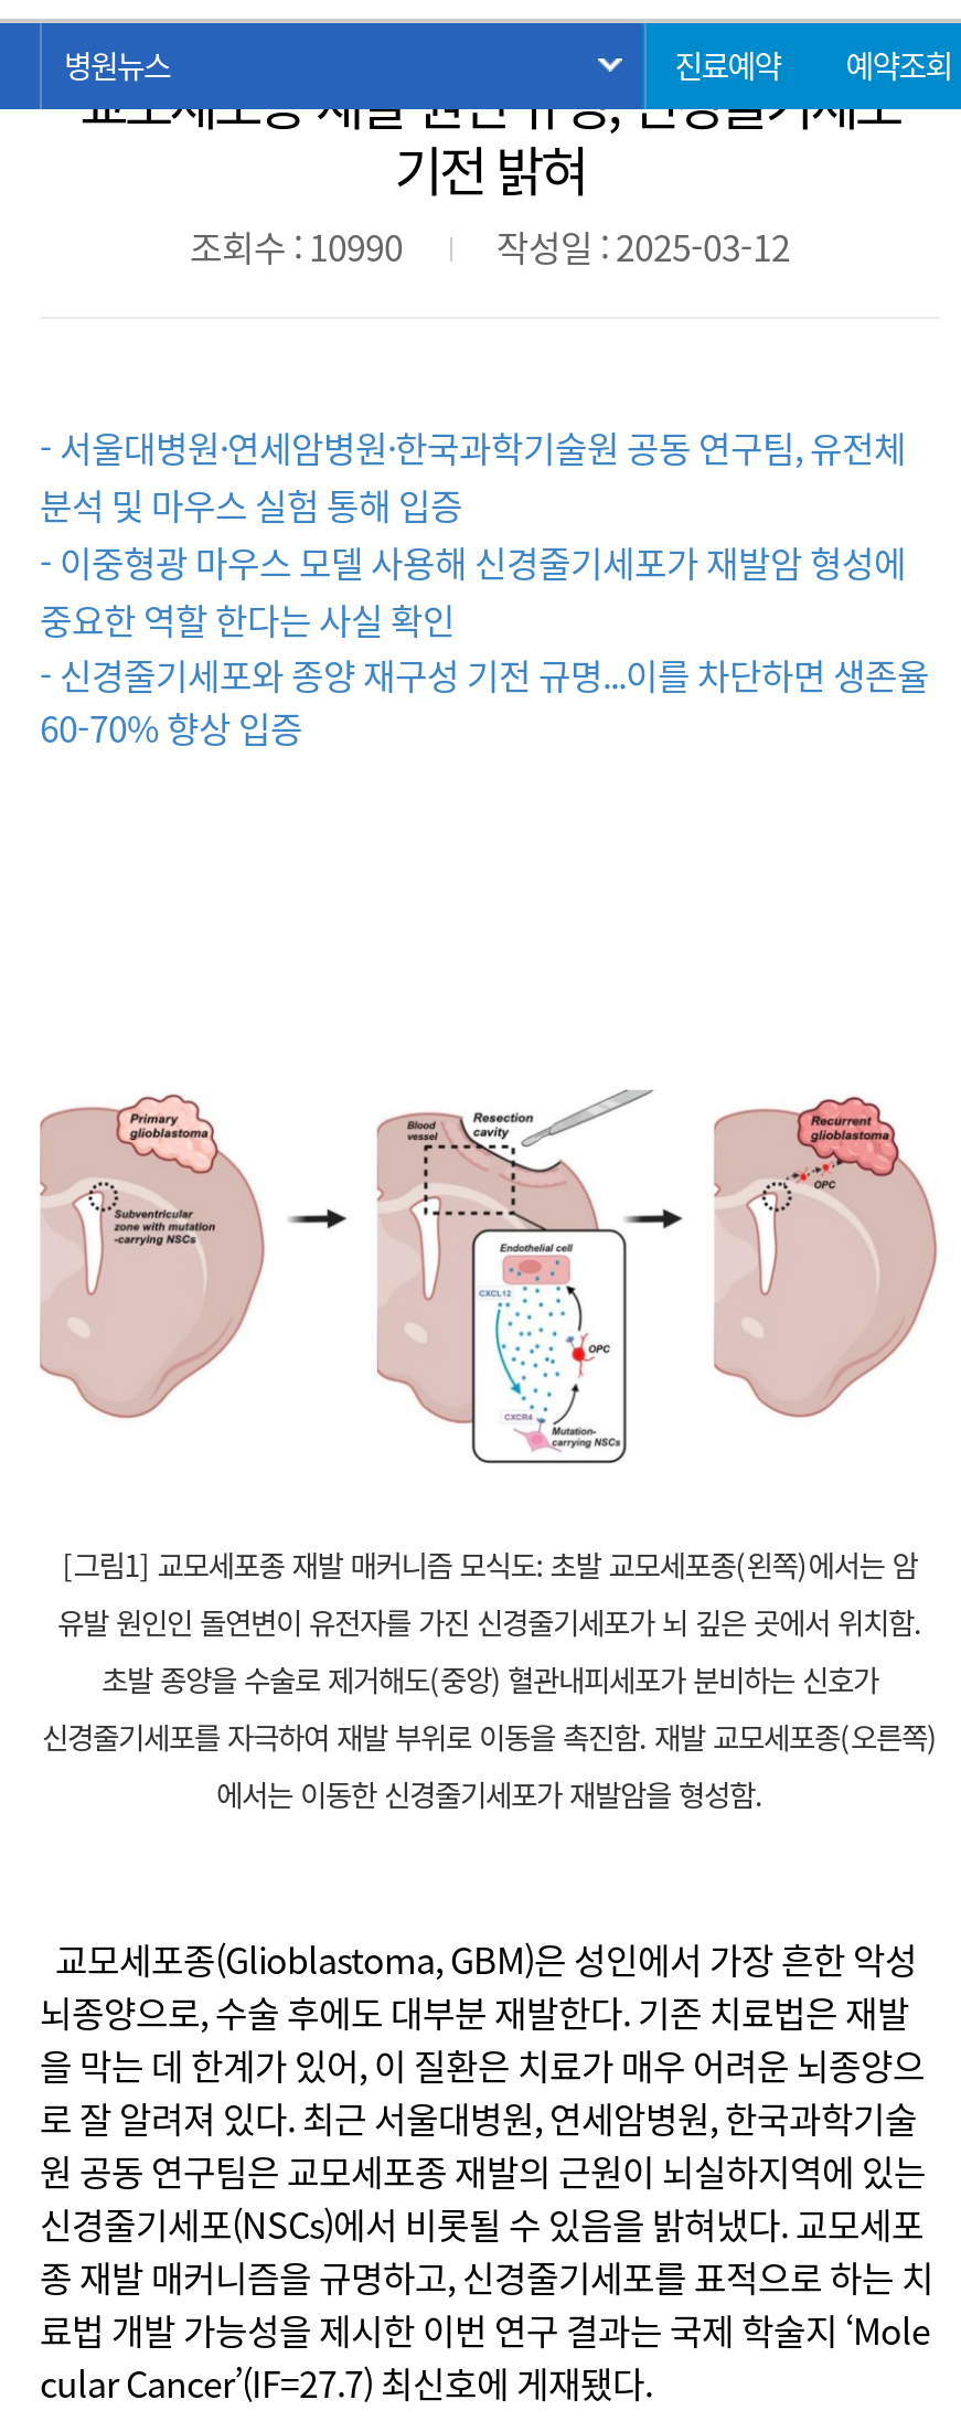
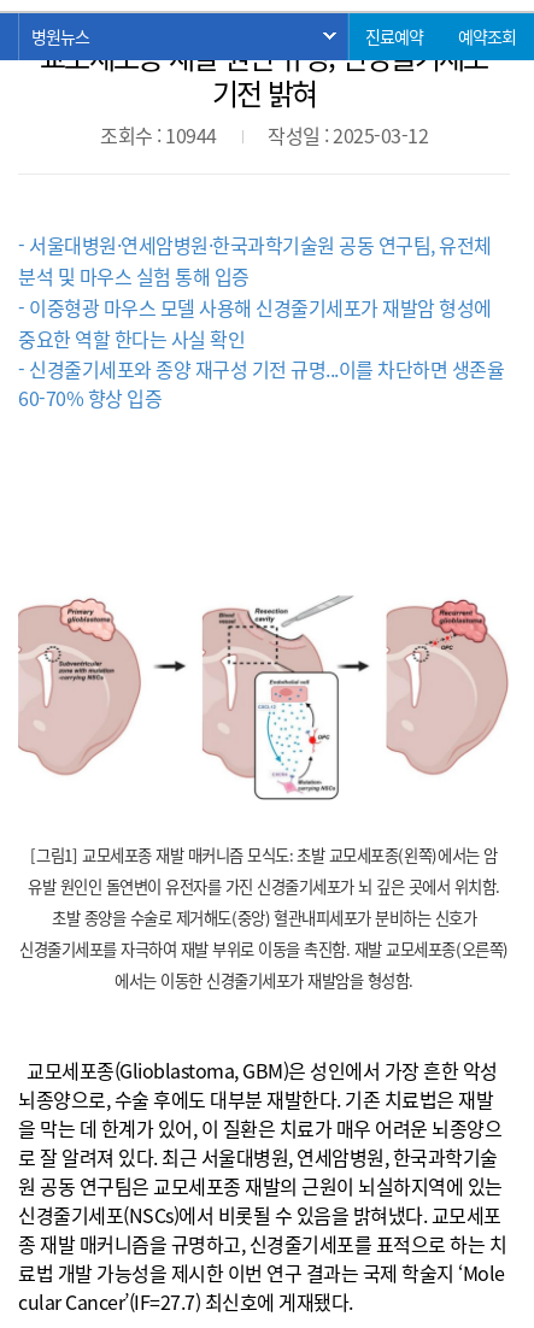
- 조회수 : 10990 작성일 : 2025-03-12
+ 조회수 : 10944 작성일 : 2025-03-12
